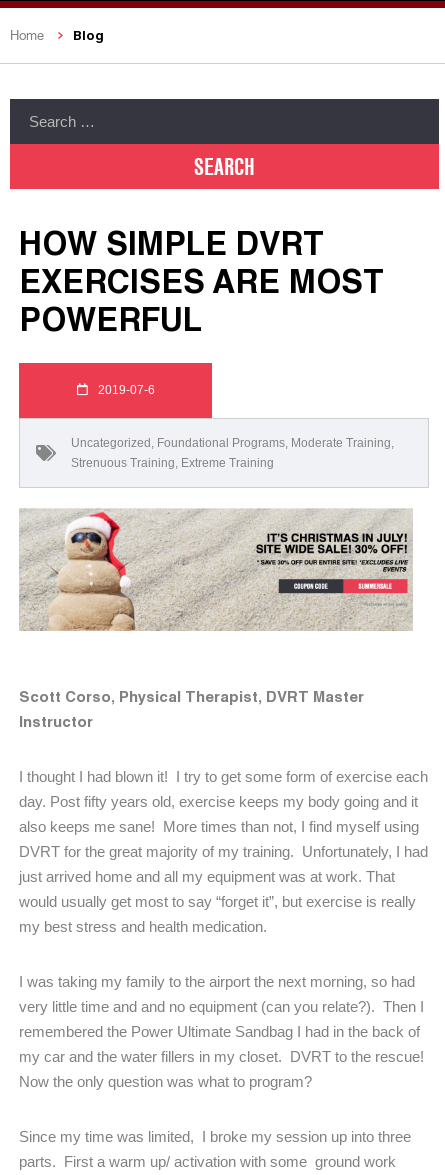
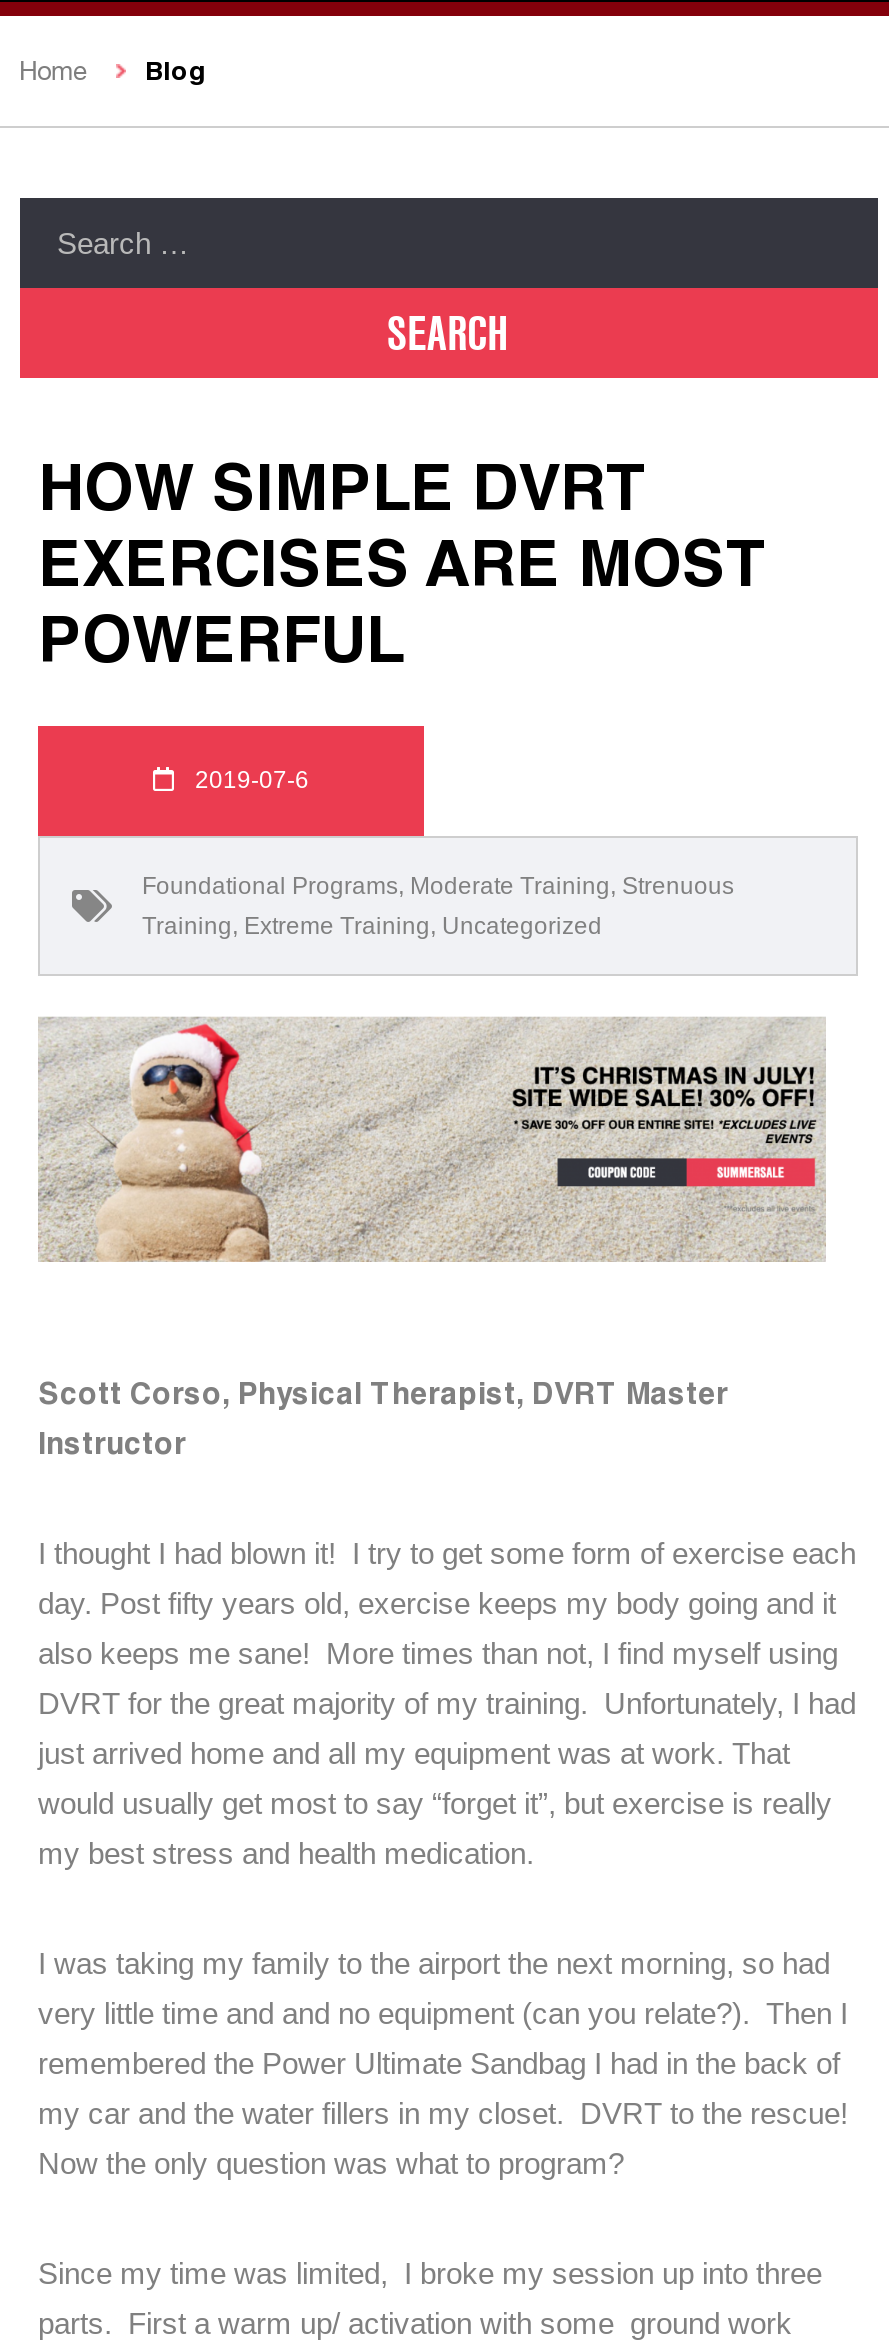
- Uncategorized, Foundational Programs, Moderate Training,
- Strenuous Training, Extreme Training
+ Foundational Programs, Moderate Training, Strenuous
+ Training, Extreme Training, Uncategorized
